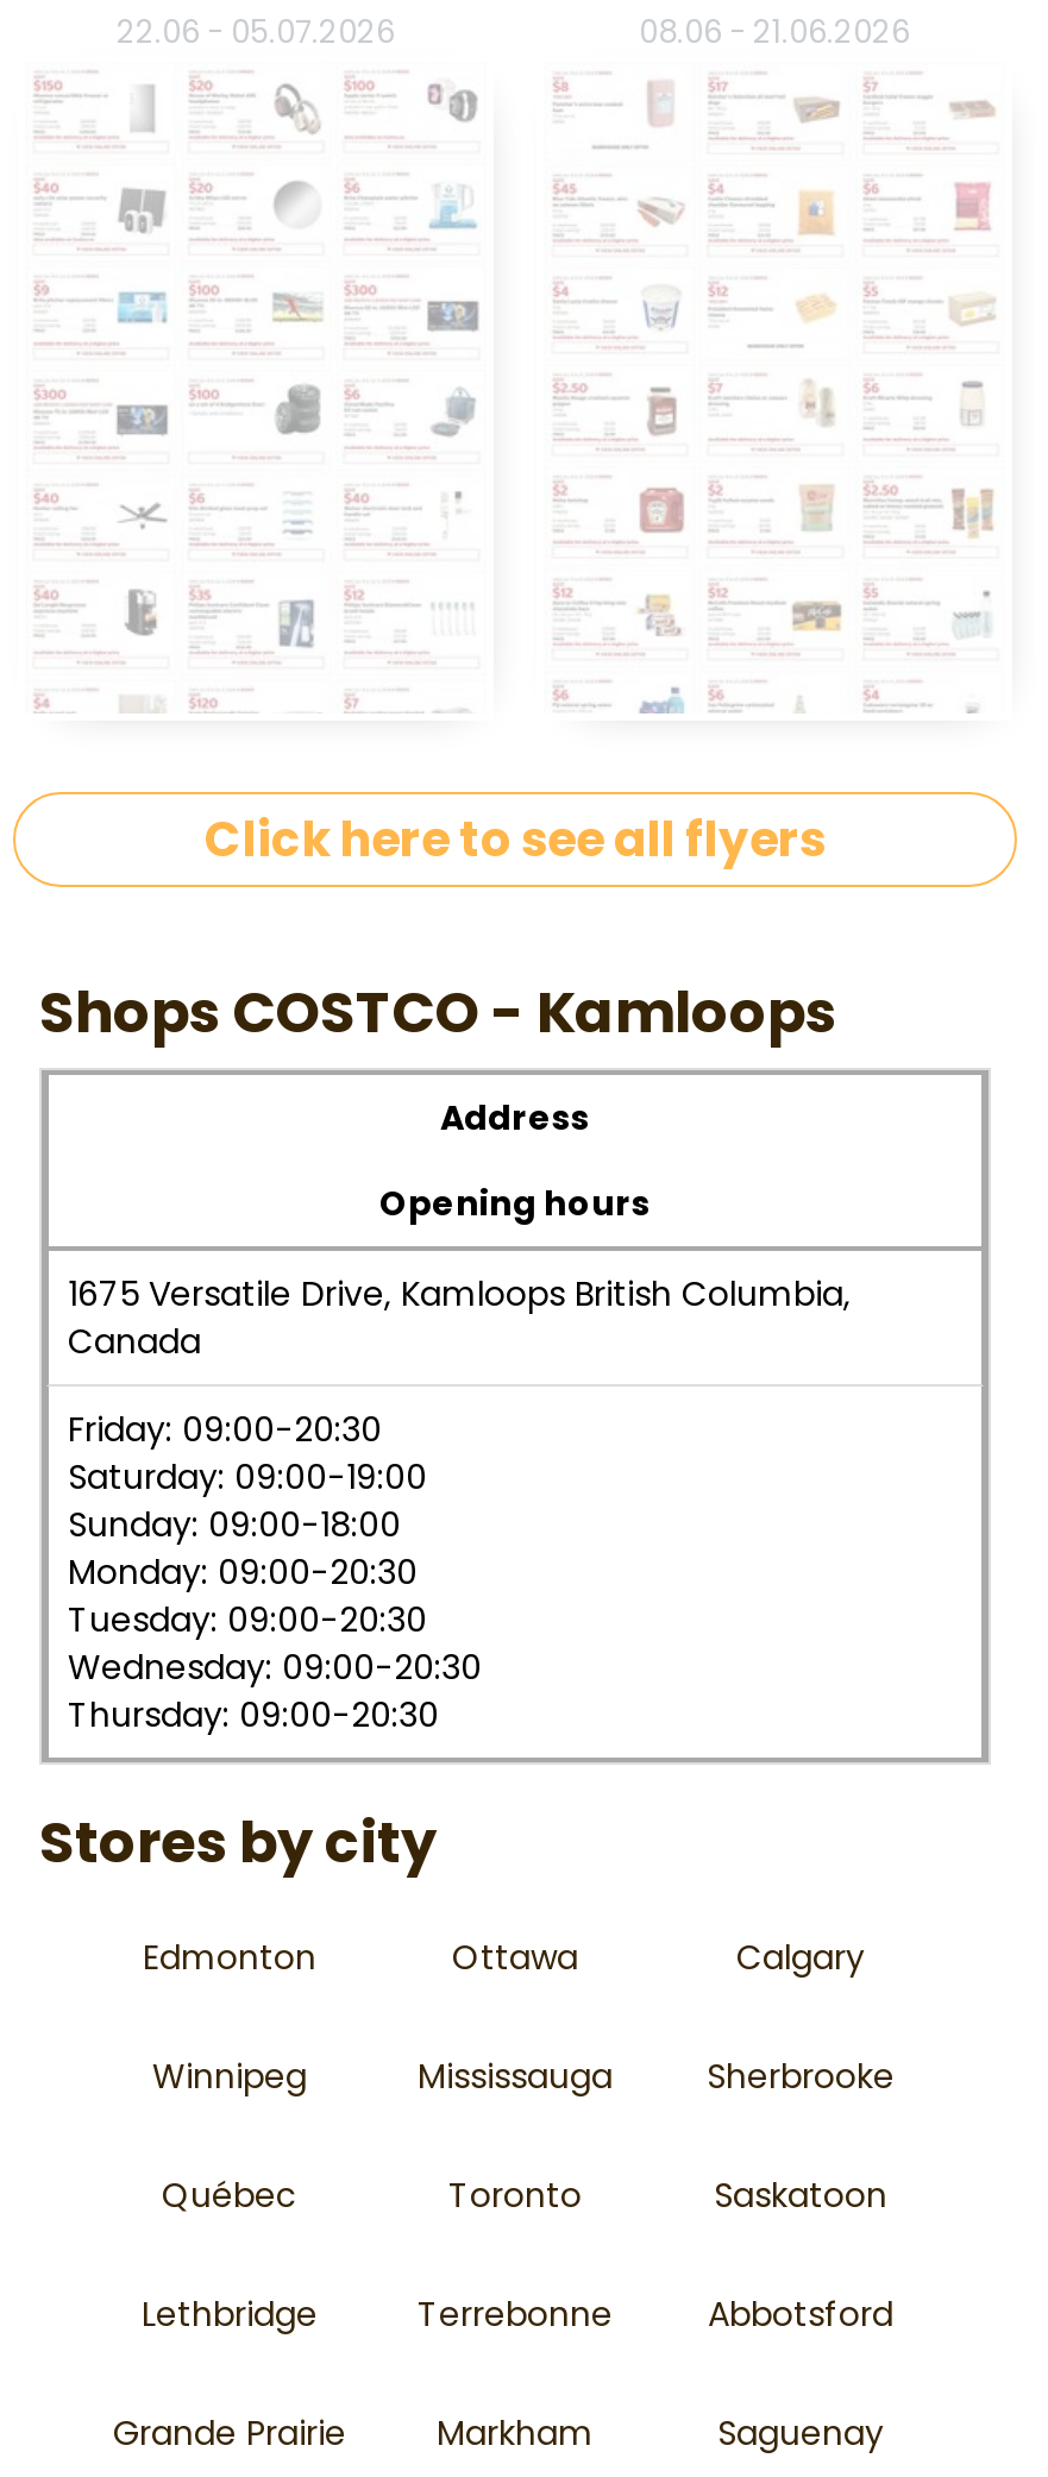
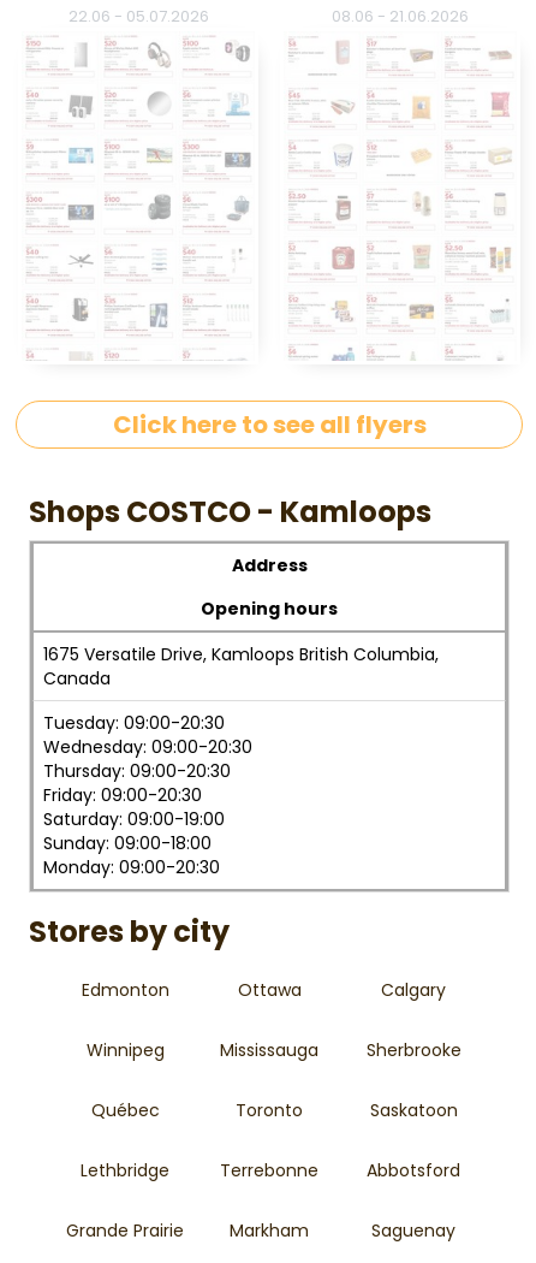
moved down: Friday: 09:00-20:30 | Saturday: 09:00-19:00 | Sunday: 09:00-18:00 | Monday: 09:00-20:30

moved up: Tuesday: 09:00-20:30 | Wednesday: 09:00-20:30 | Thursday: 09:00-20:30
